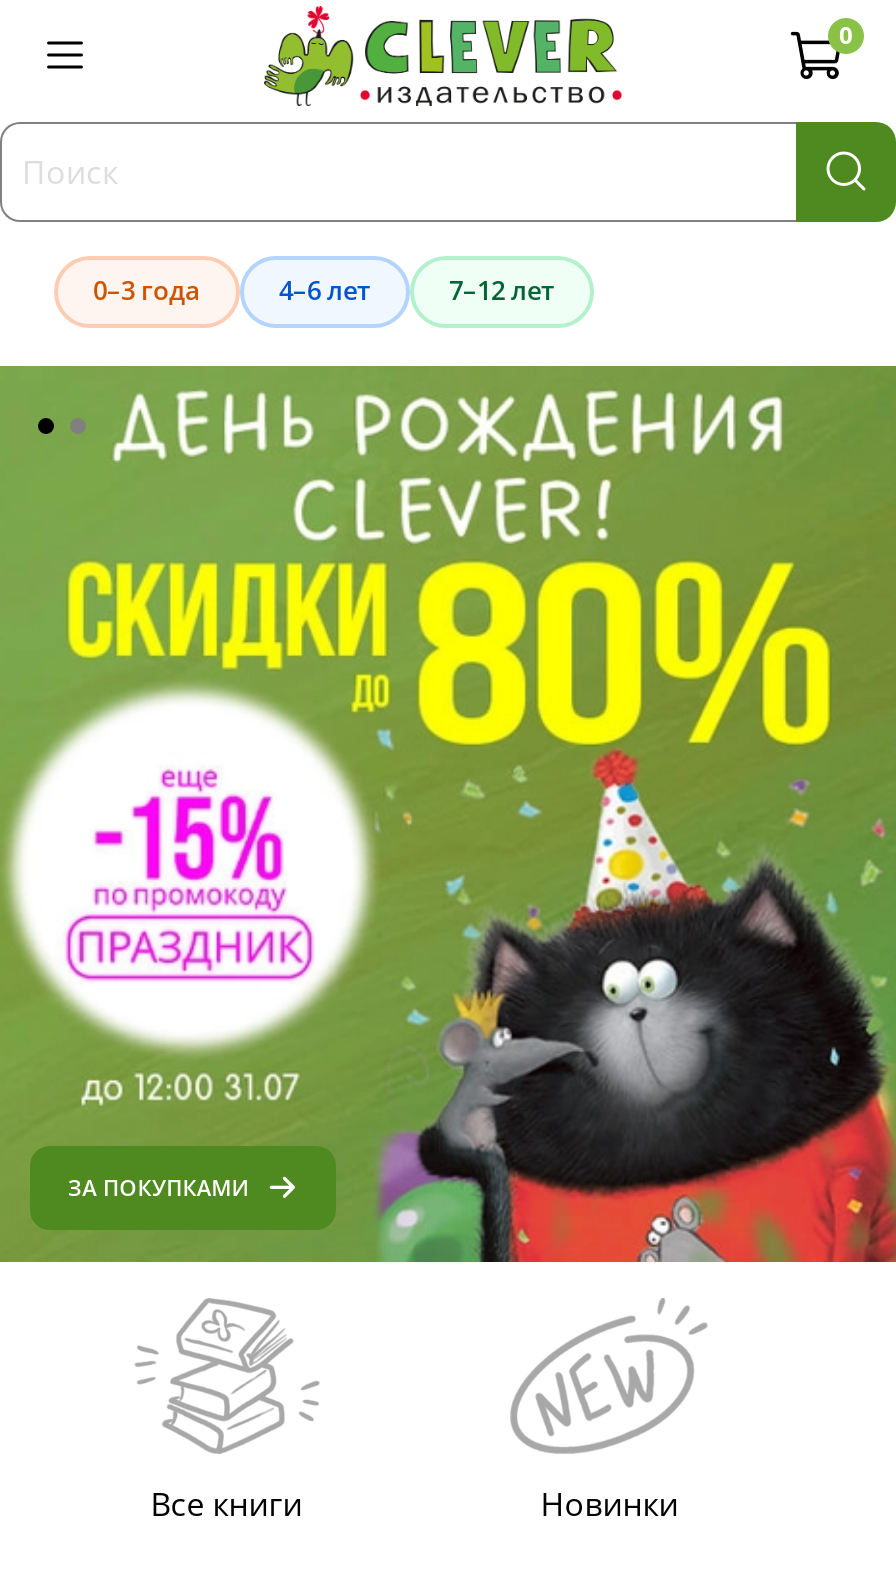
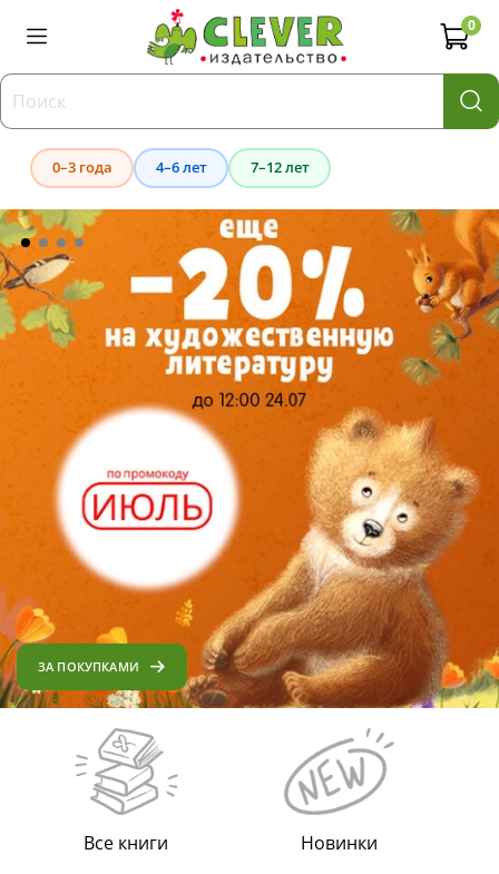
- [image]
+ [image]
